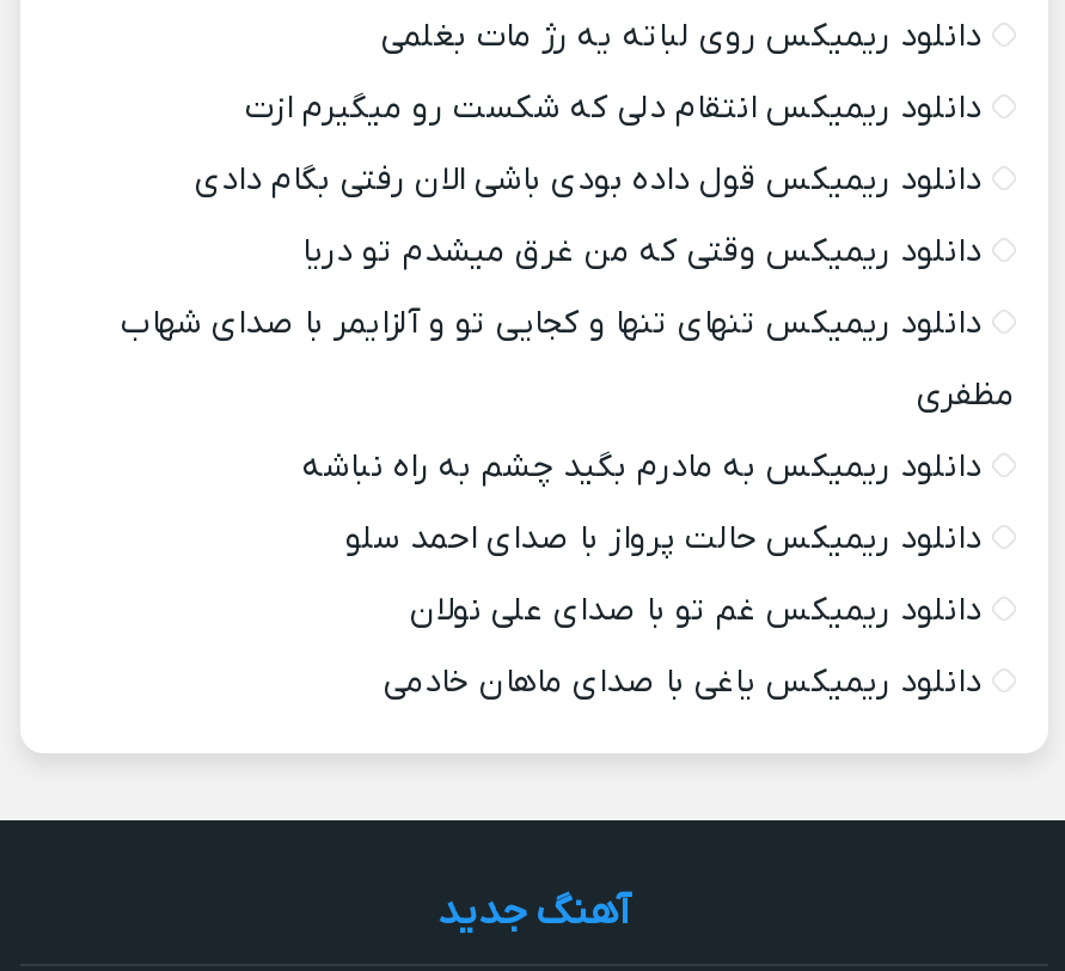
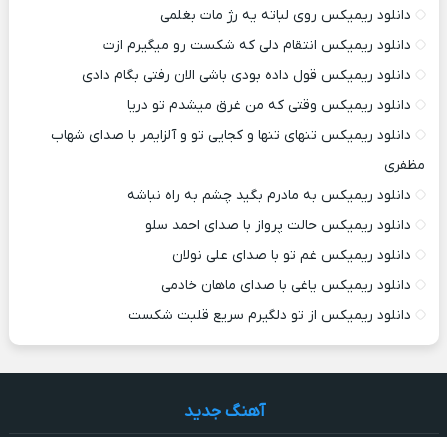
+ دانلود ریمیکس از تو دلگیرم سریع قلبت شکست
